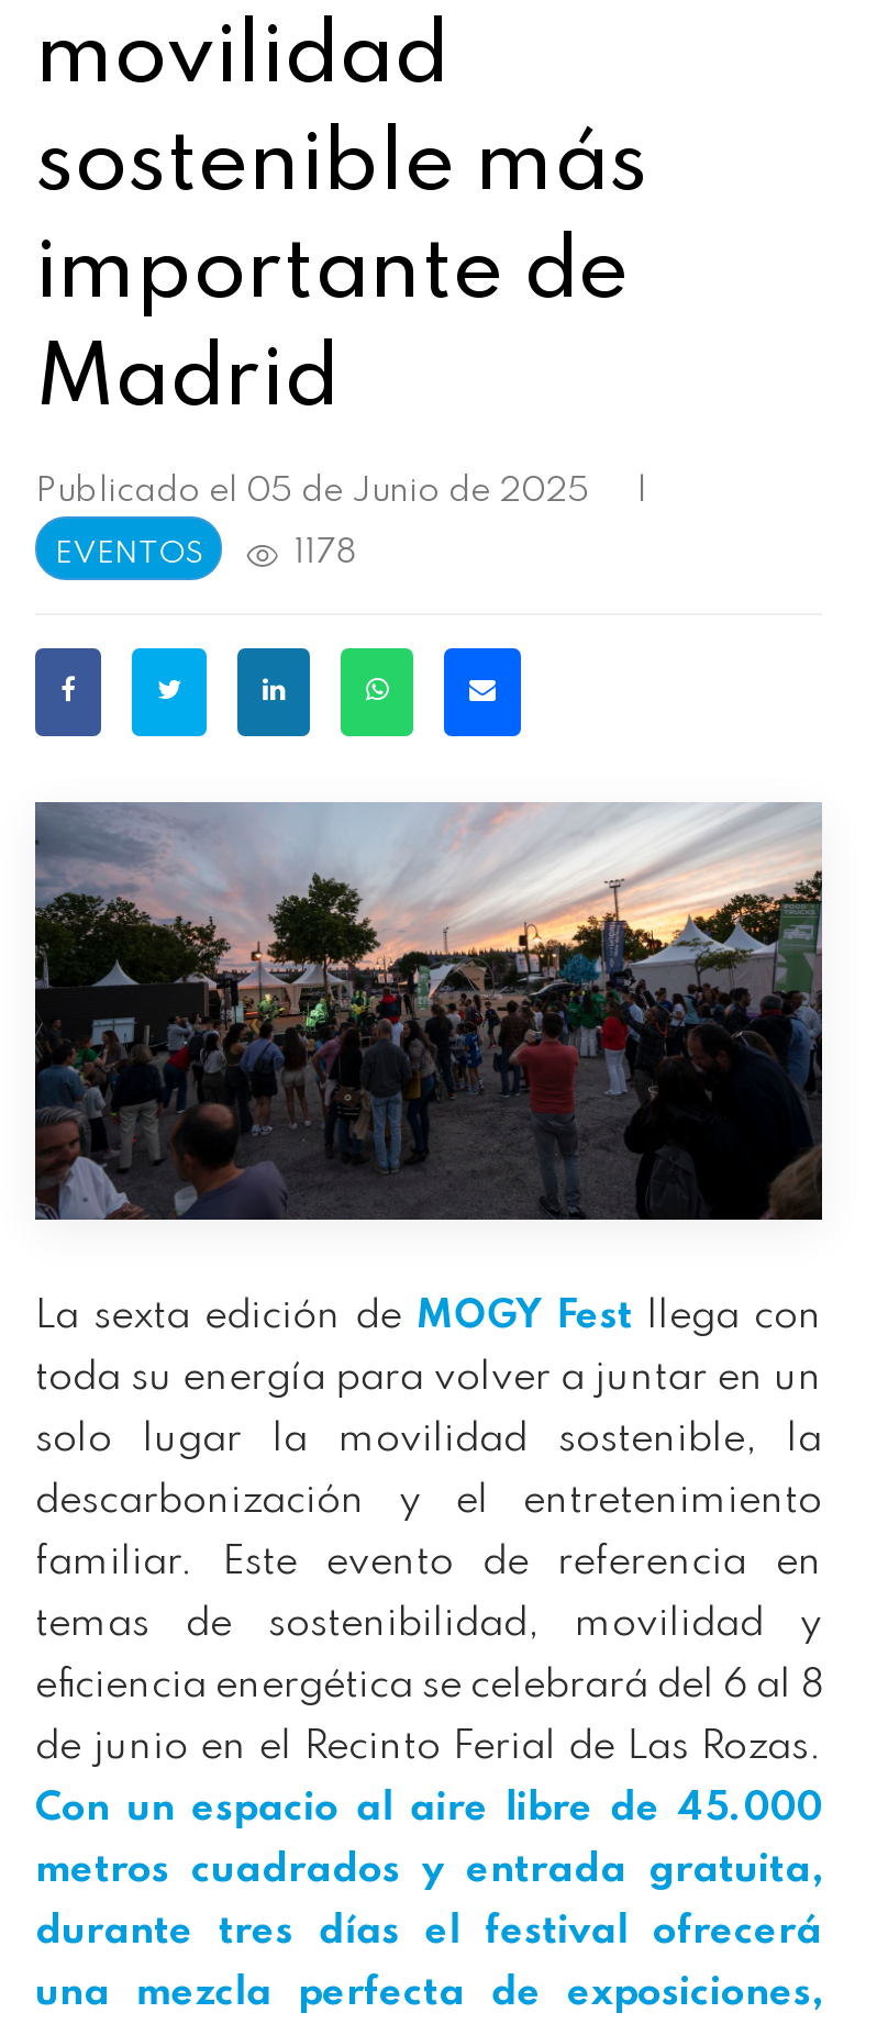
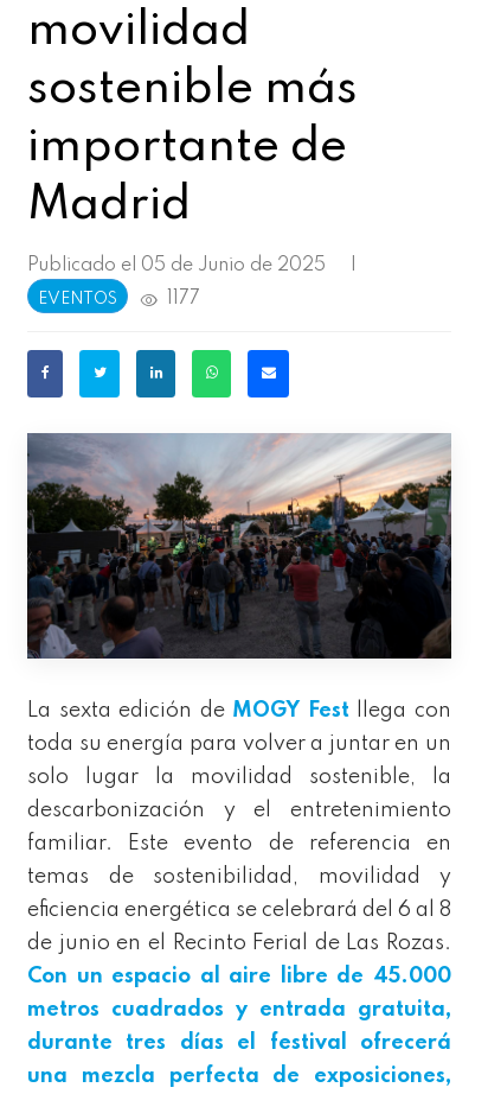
- 1178
+ 1177
